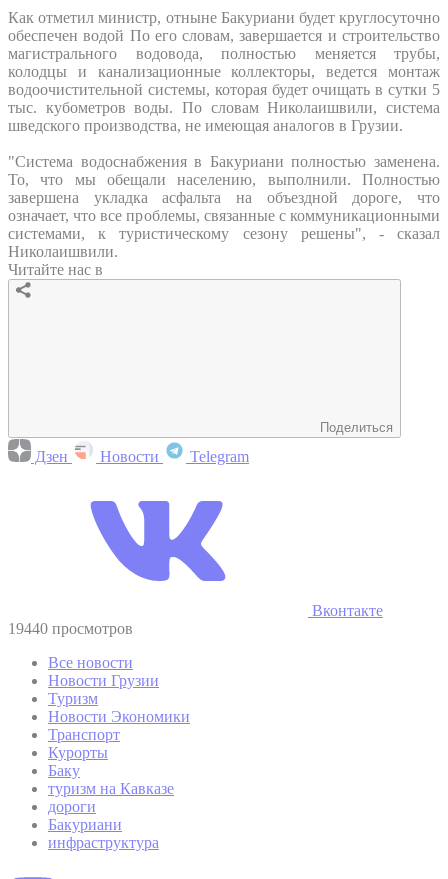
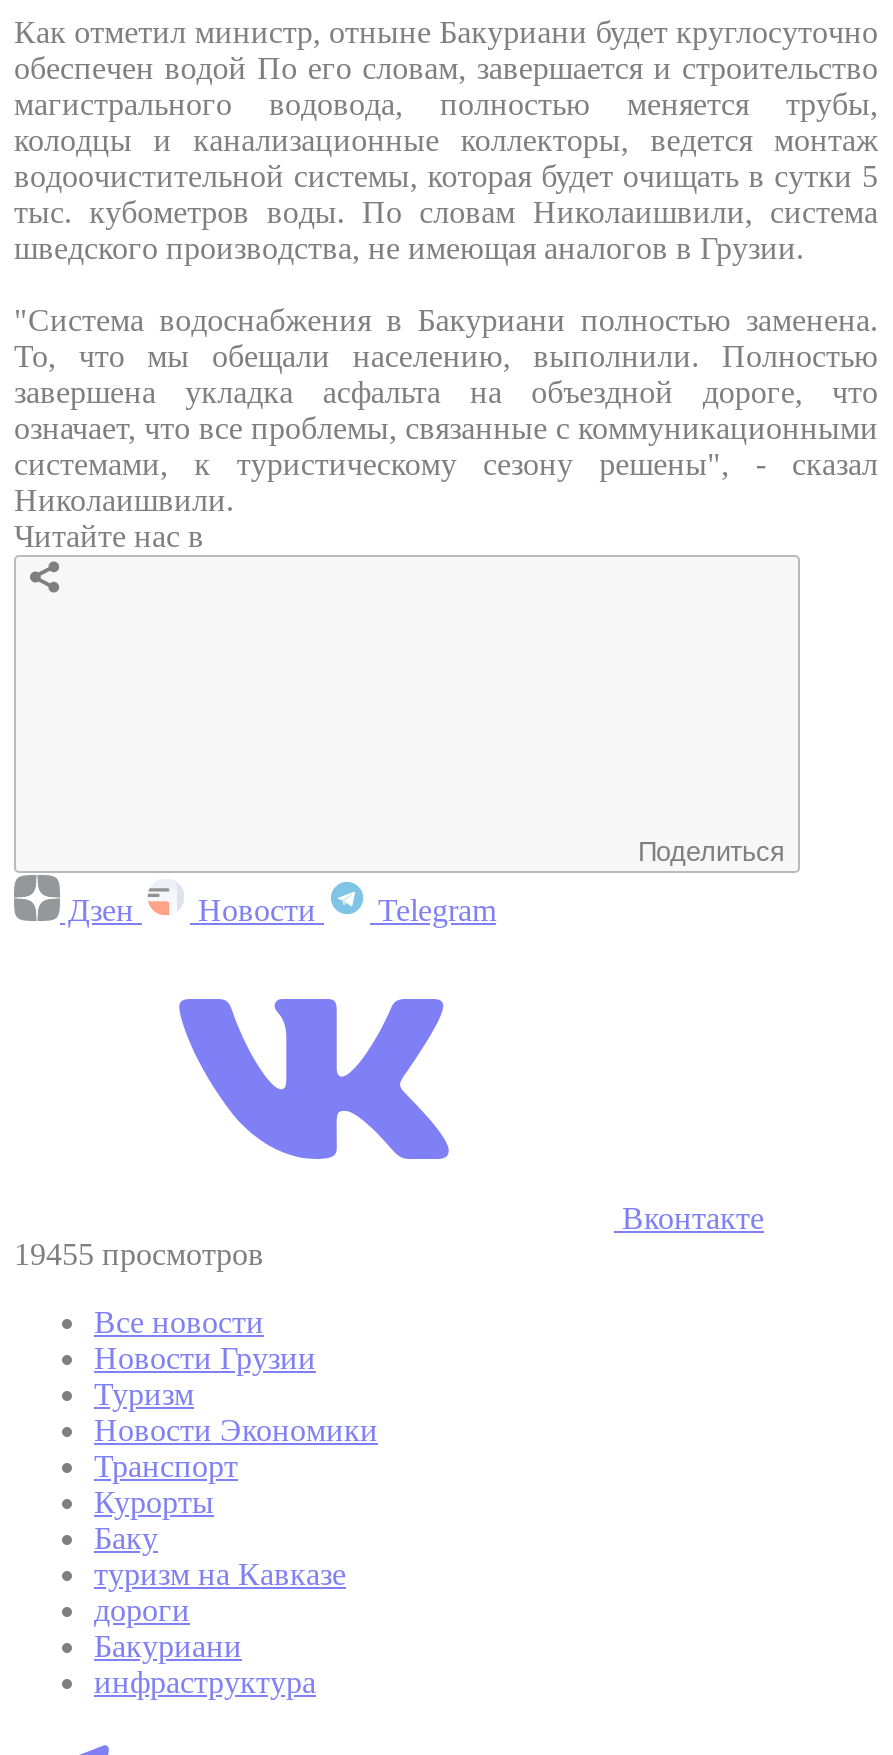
- 19440 просмотров
+ 19455 просмотров
